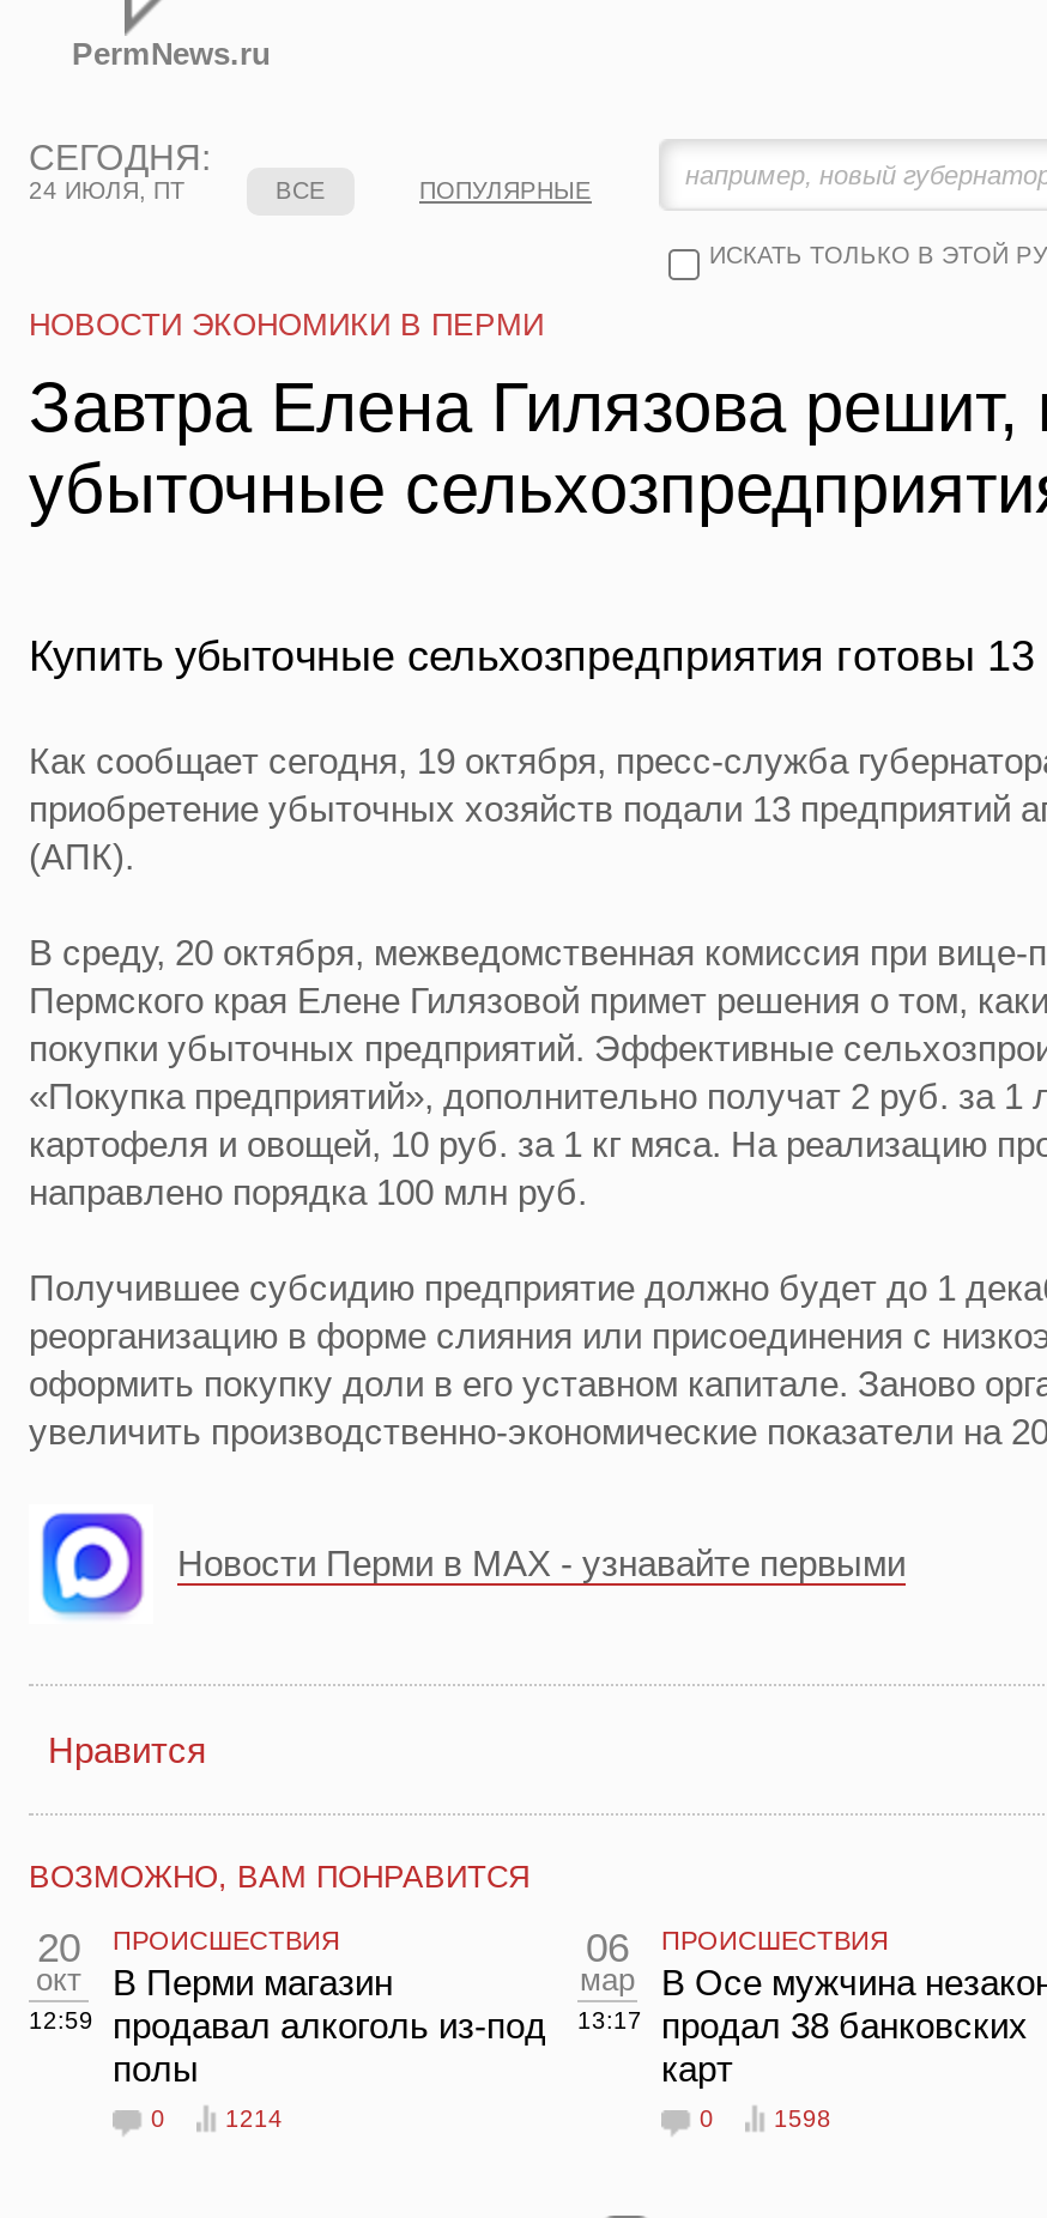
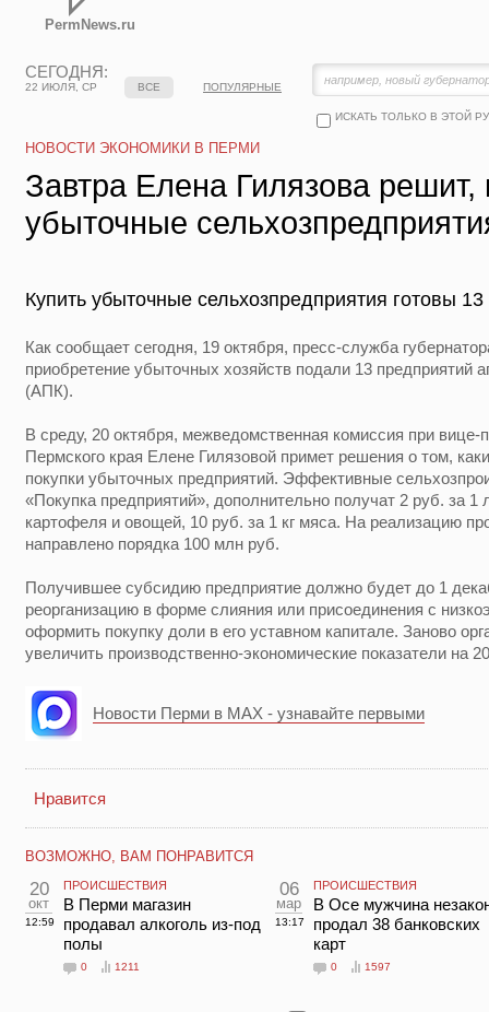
- 24 ИЮЛЯ, ПТ
+ 22 ИЮЛЯ, СР

- 1214
+ 1211

- 1598
+ 1597
